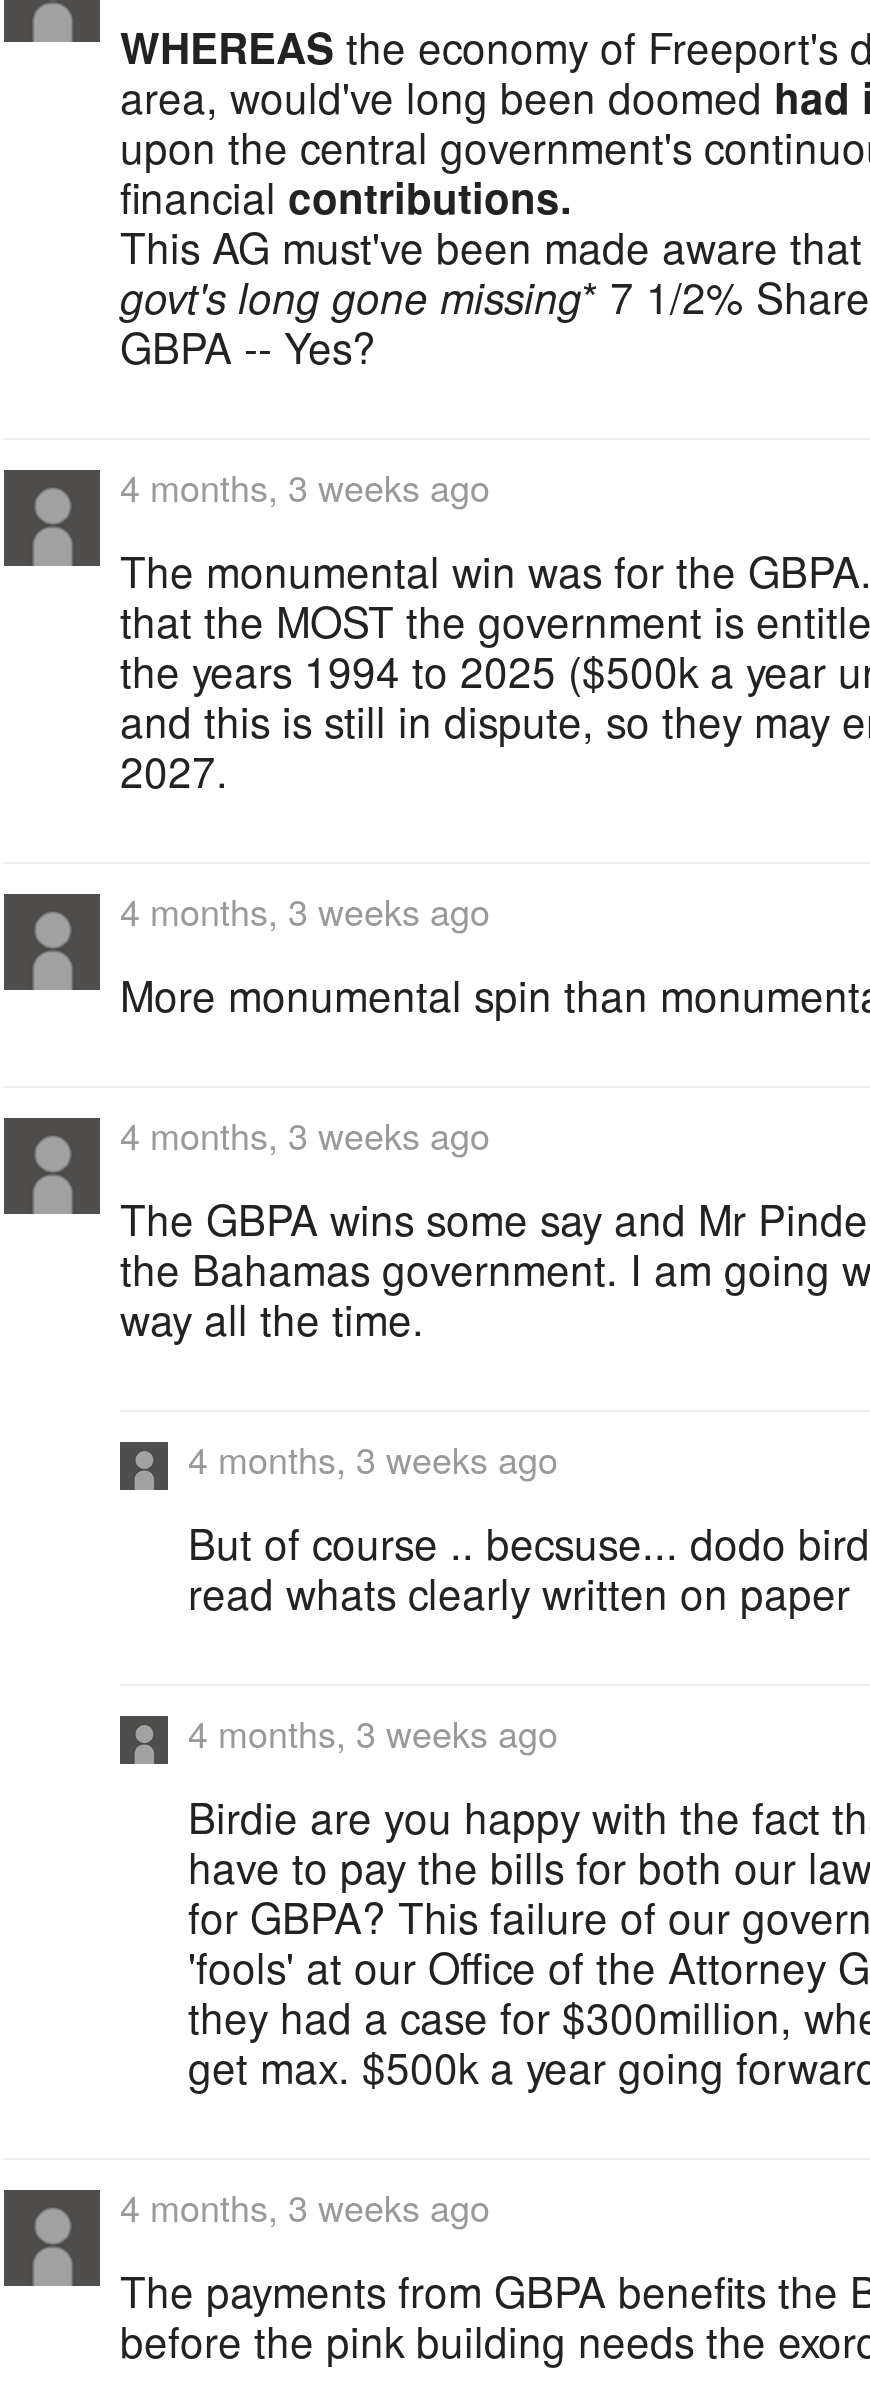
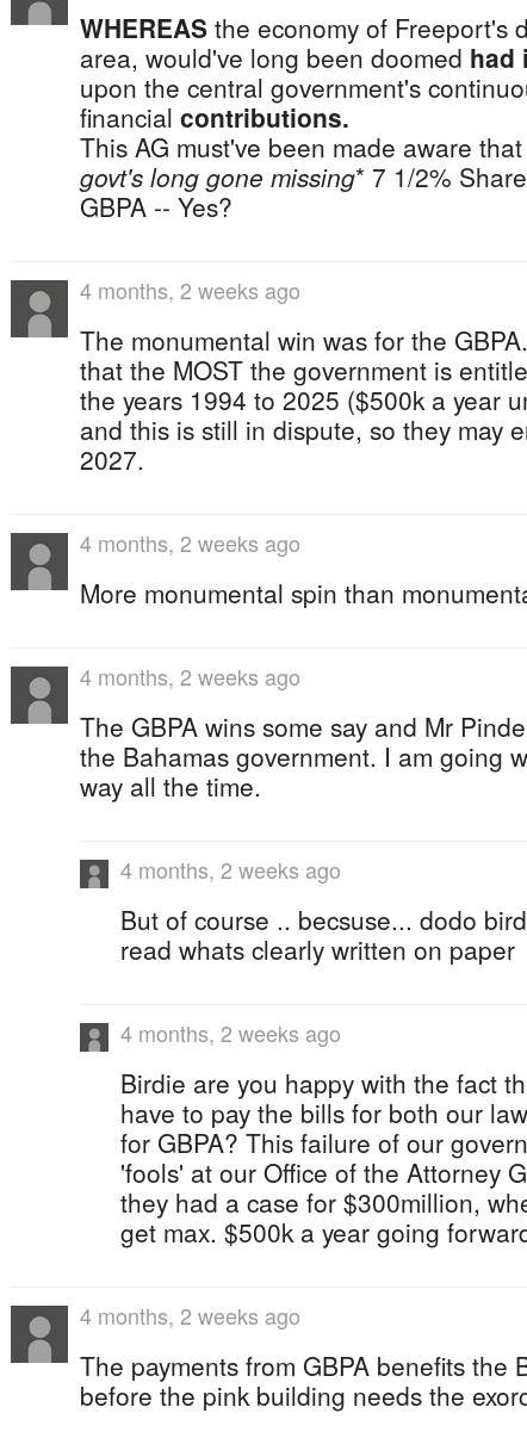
- 4 months, 3 weeks ago
+ 4 months, 2 weeks ago

- 4 months, 3 weeks ago
+ 4 months, 2 weeks ago

- 4 months, 3 weeks ago
+ 4 months, 2 weeks ago

- 4 months, 3 weeks ago
+ 4 months, 2 weeks ago

- 4 months, 3 weeks ago
+ 4 months, 2 weeks ago

- 4 months, 3 weeks ago
+ 4 months, 2 weeks ago
